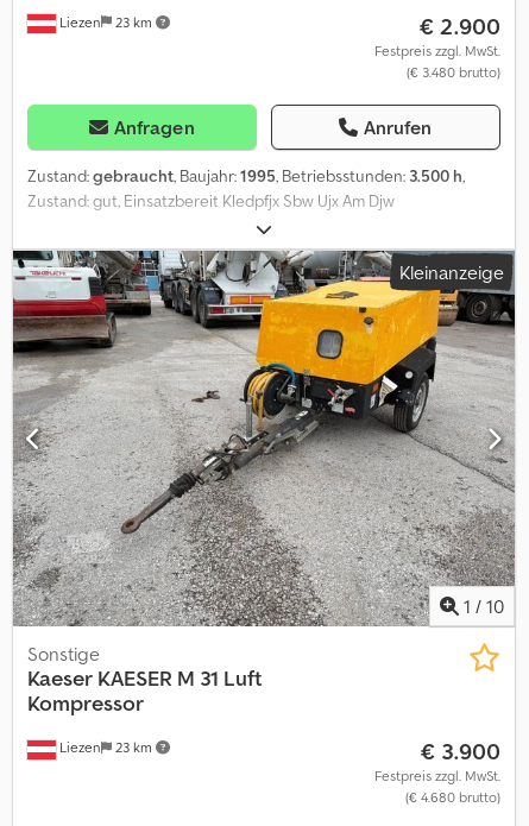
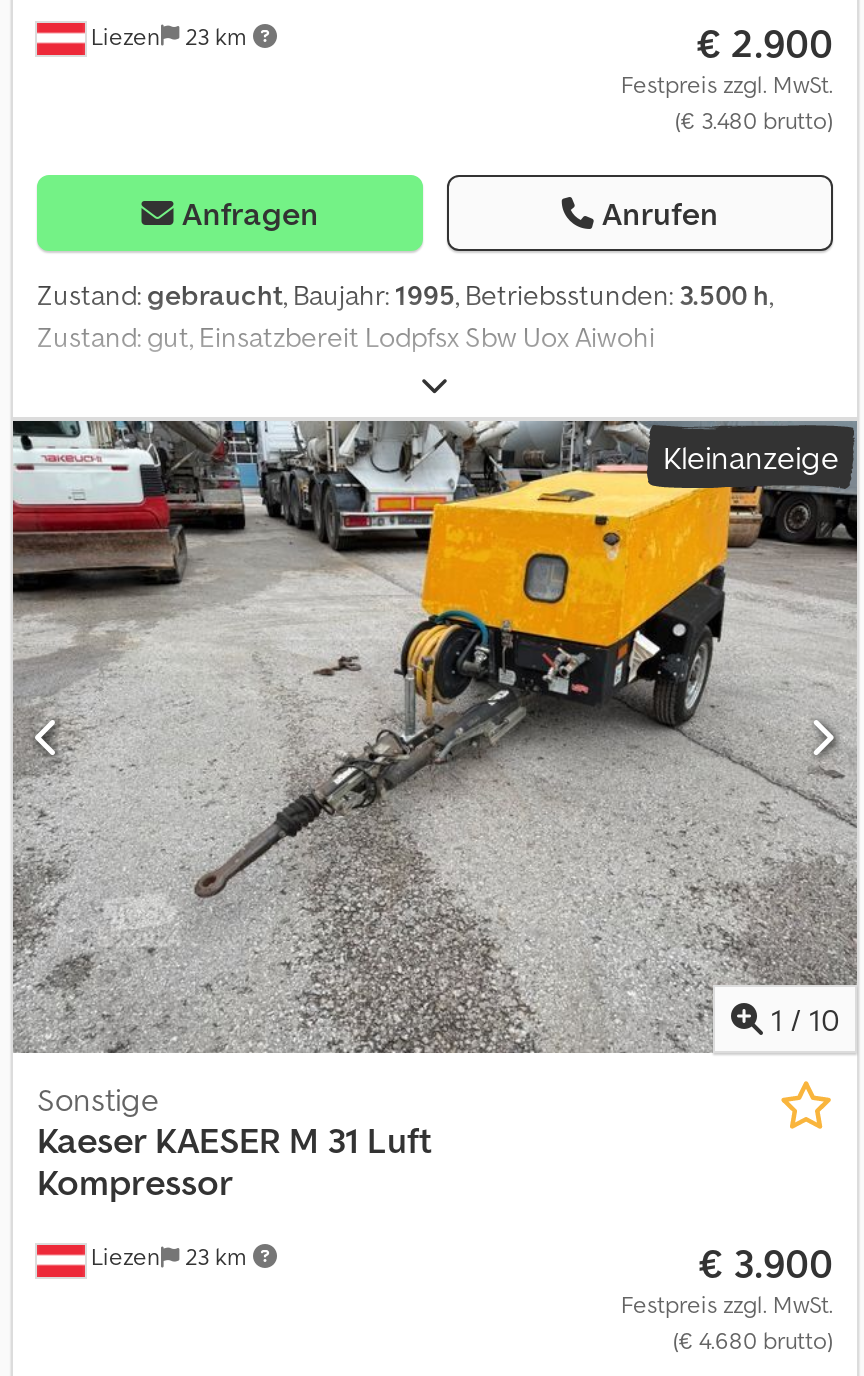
- Zustand: gut, Einsatzbereit Kledpfjx Sbw Ujx Am Djw
+ Zustand: gut, Einsatzbereit Lodpfsx Sbw Uox Aiwohi
